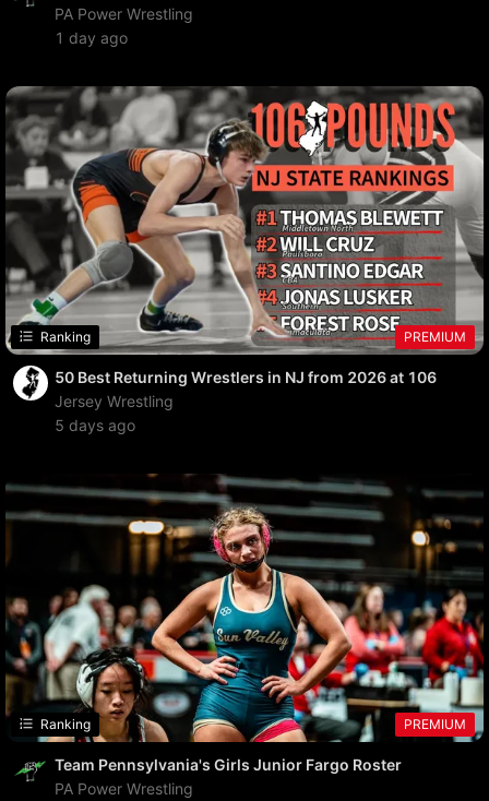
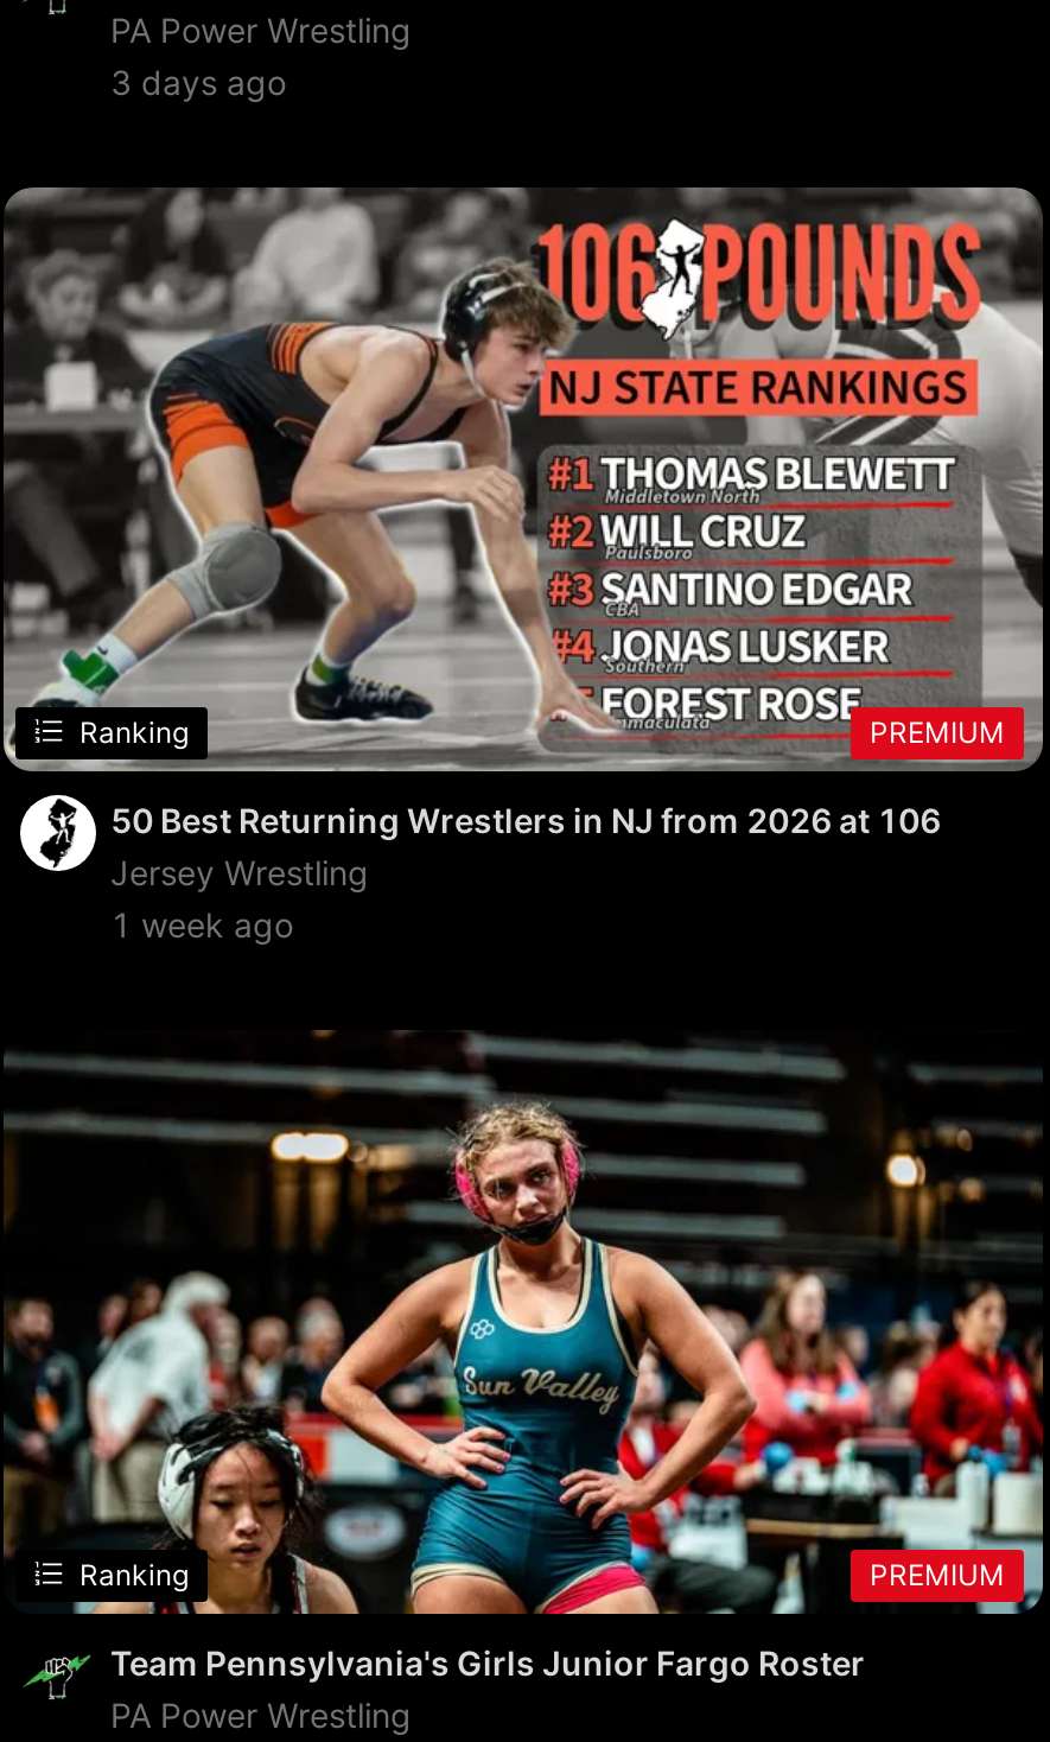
- 1 day ago
+ 3 days ago

- 5 days ago
+ 1 week ago
